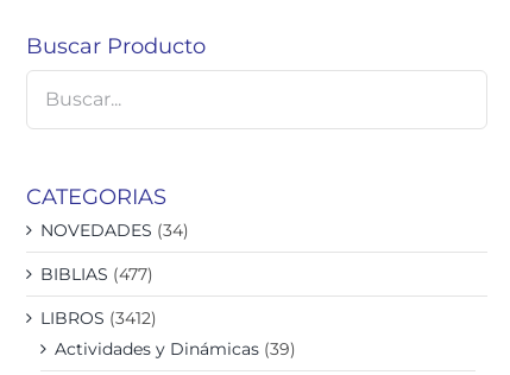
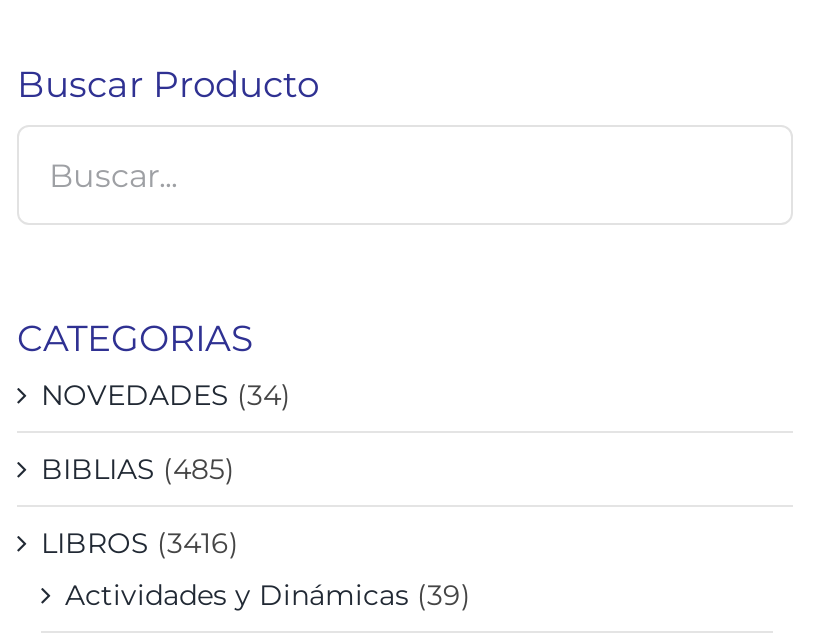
- BIBLIAS (477)
+ BIBLIAS (485)

- LIBROS (3412)
+ LIBROS (3416)
